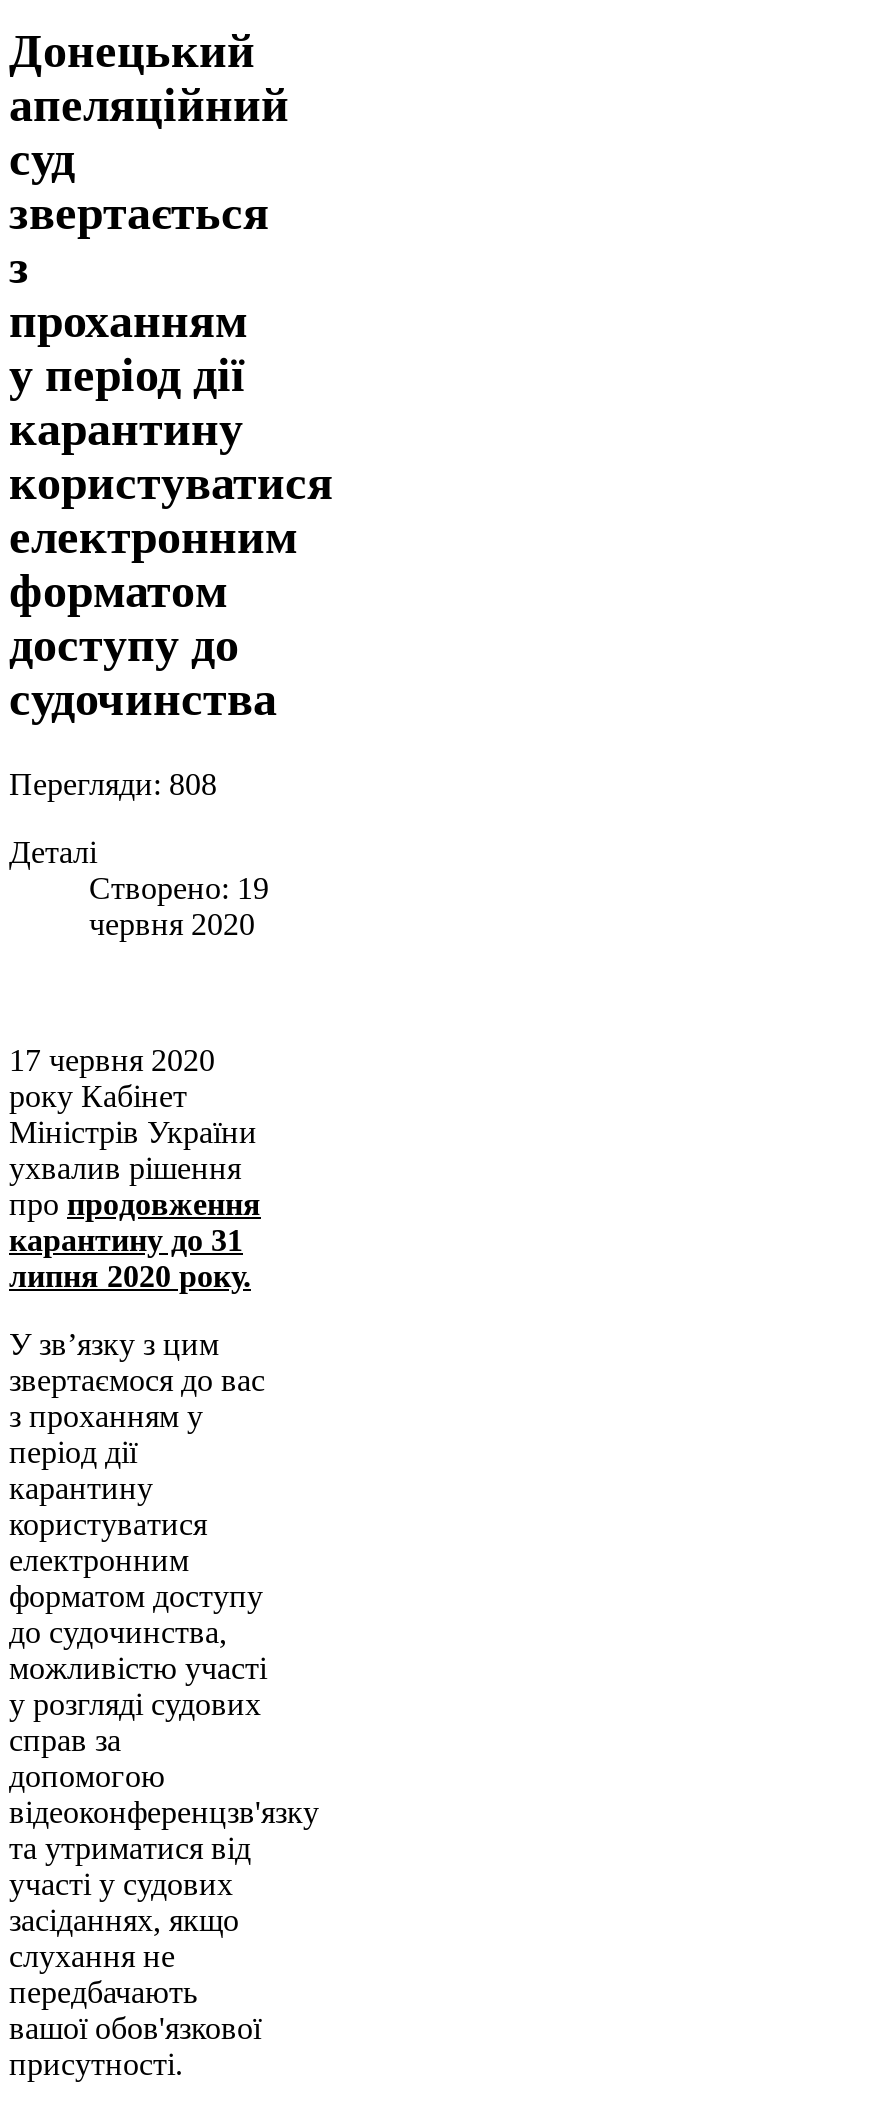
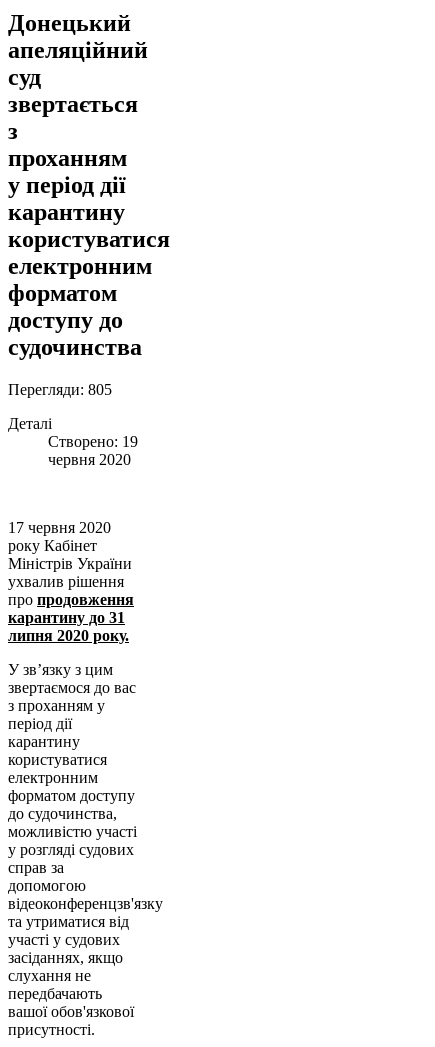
- Перегляди: 808
+ Перегляди: 805
